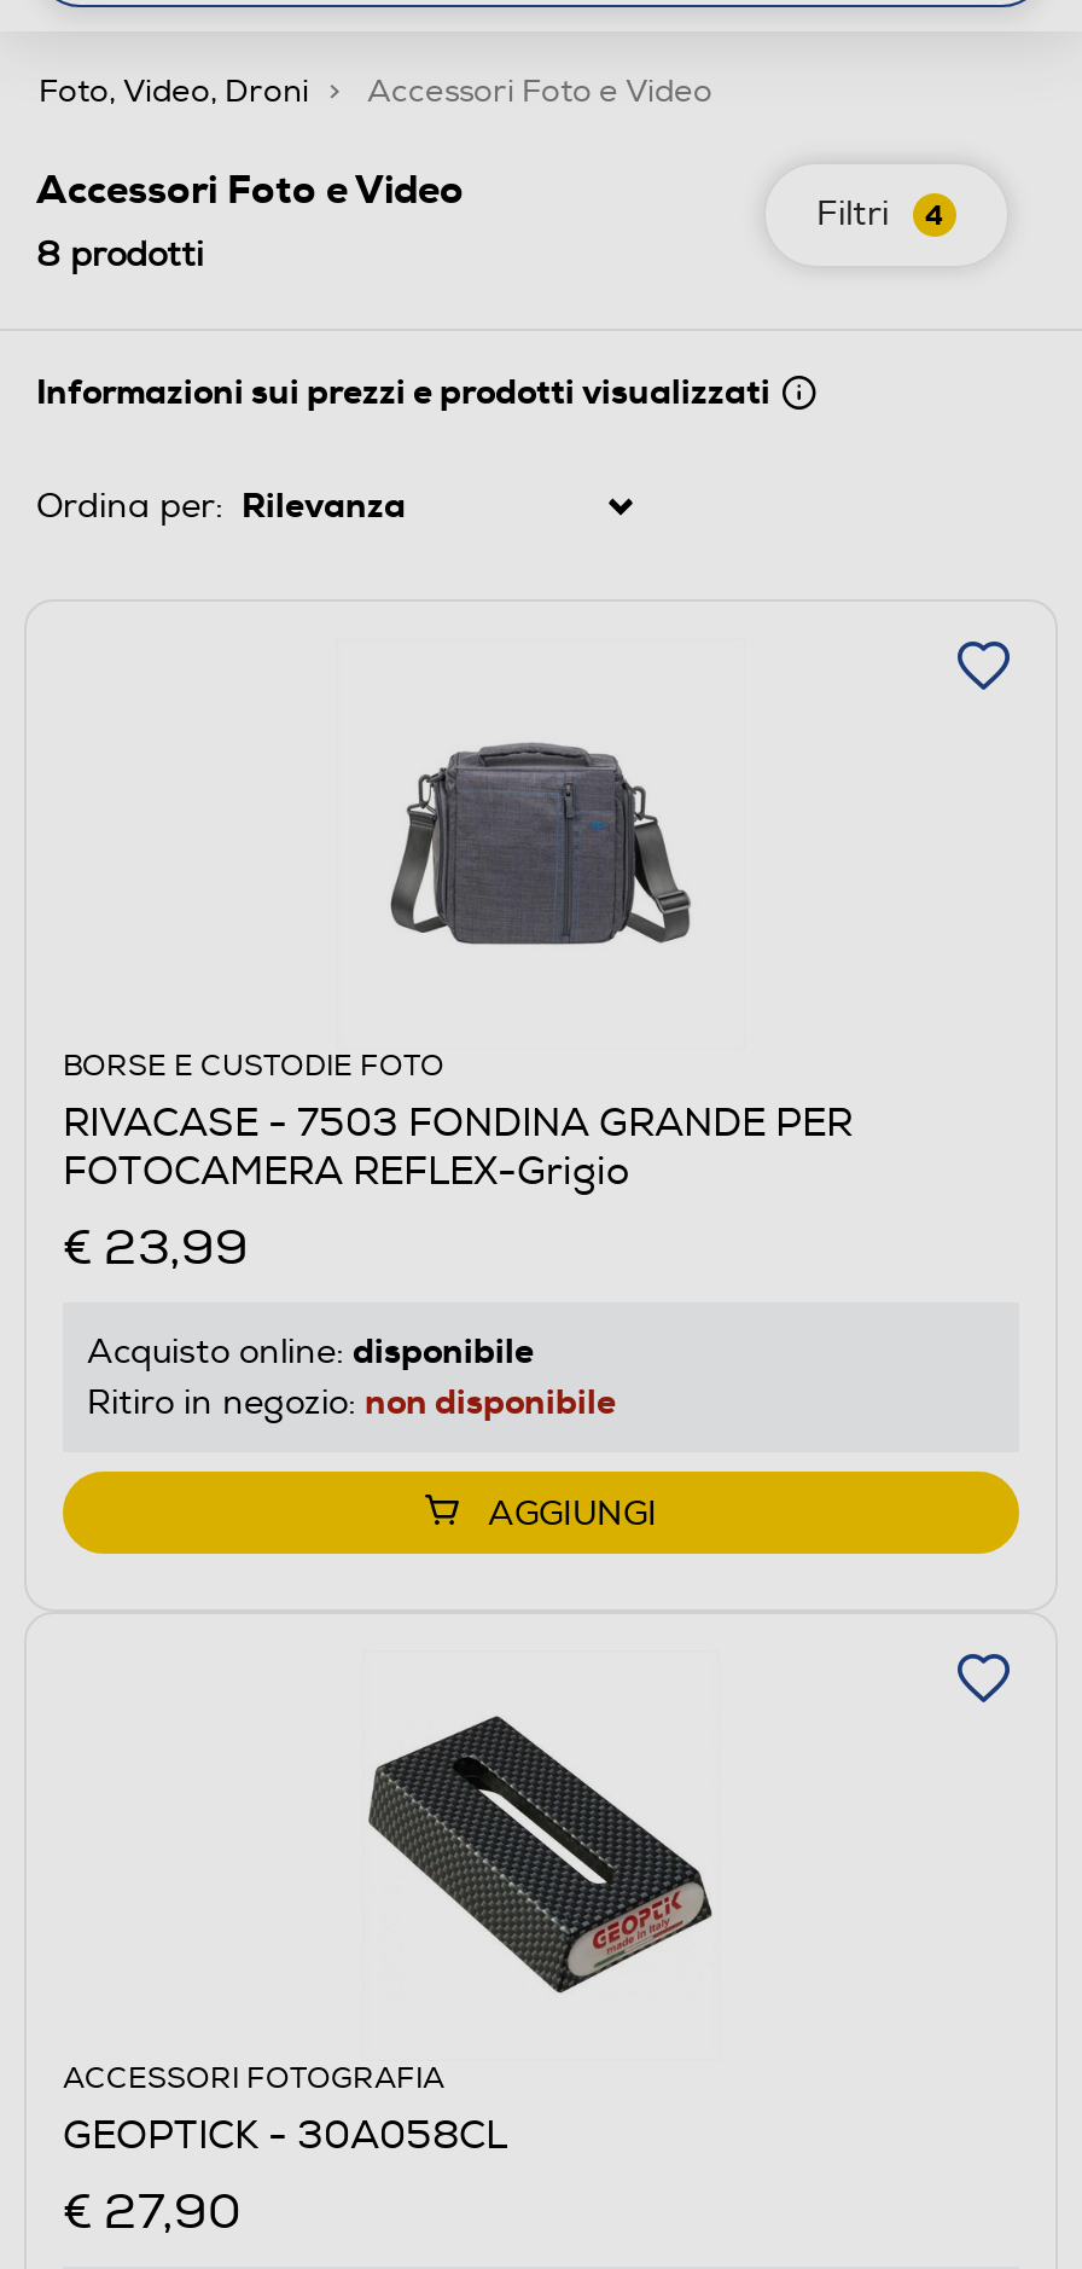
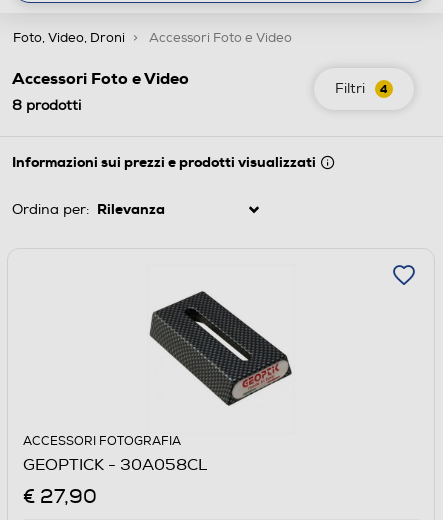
- [image]

- BORSE E CUSTODIE FOTO
- RIVACASE - 7503 FONDINA GRANDE PER
- FOTOCAMERA REFLEX-Grigio
- € 23,99
- Acquisto online: disponibile
- Ritiro in negozio: non disponibile
- AGGIUNGI
